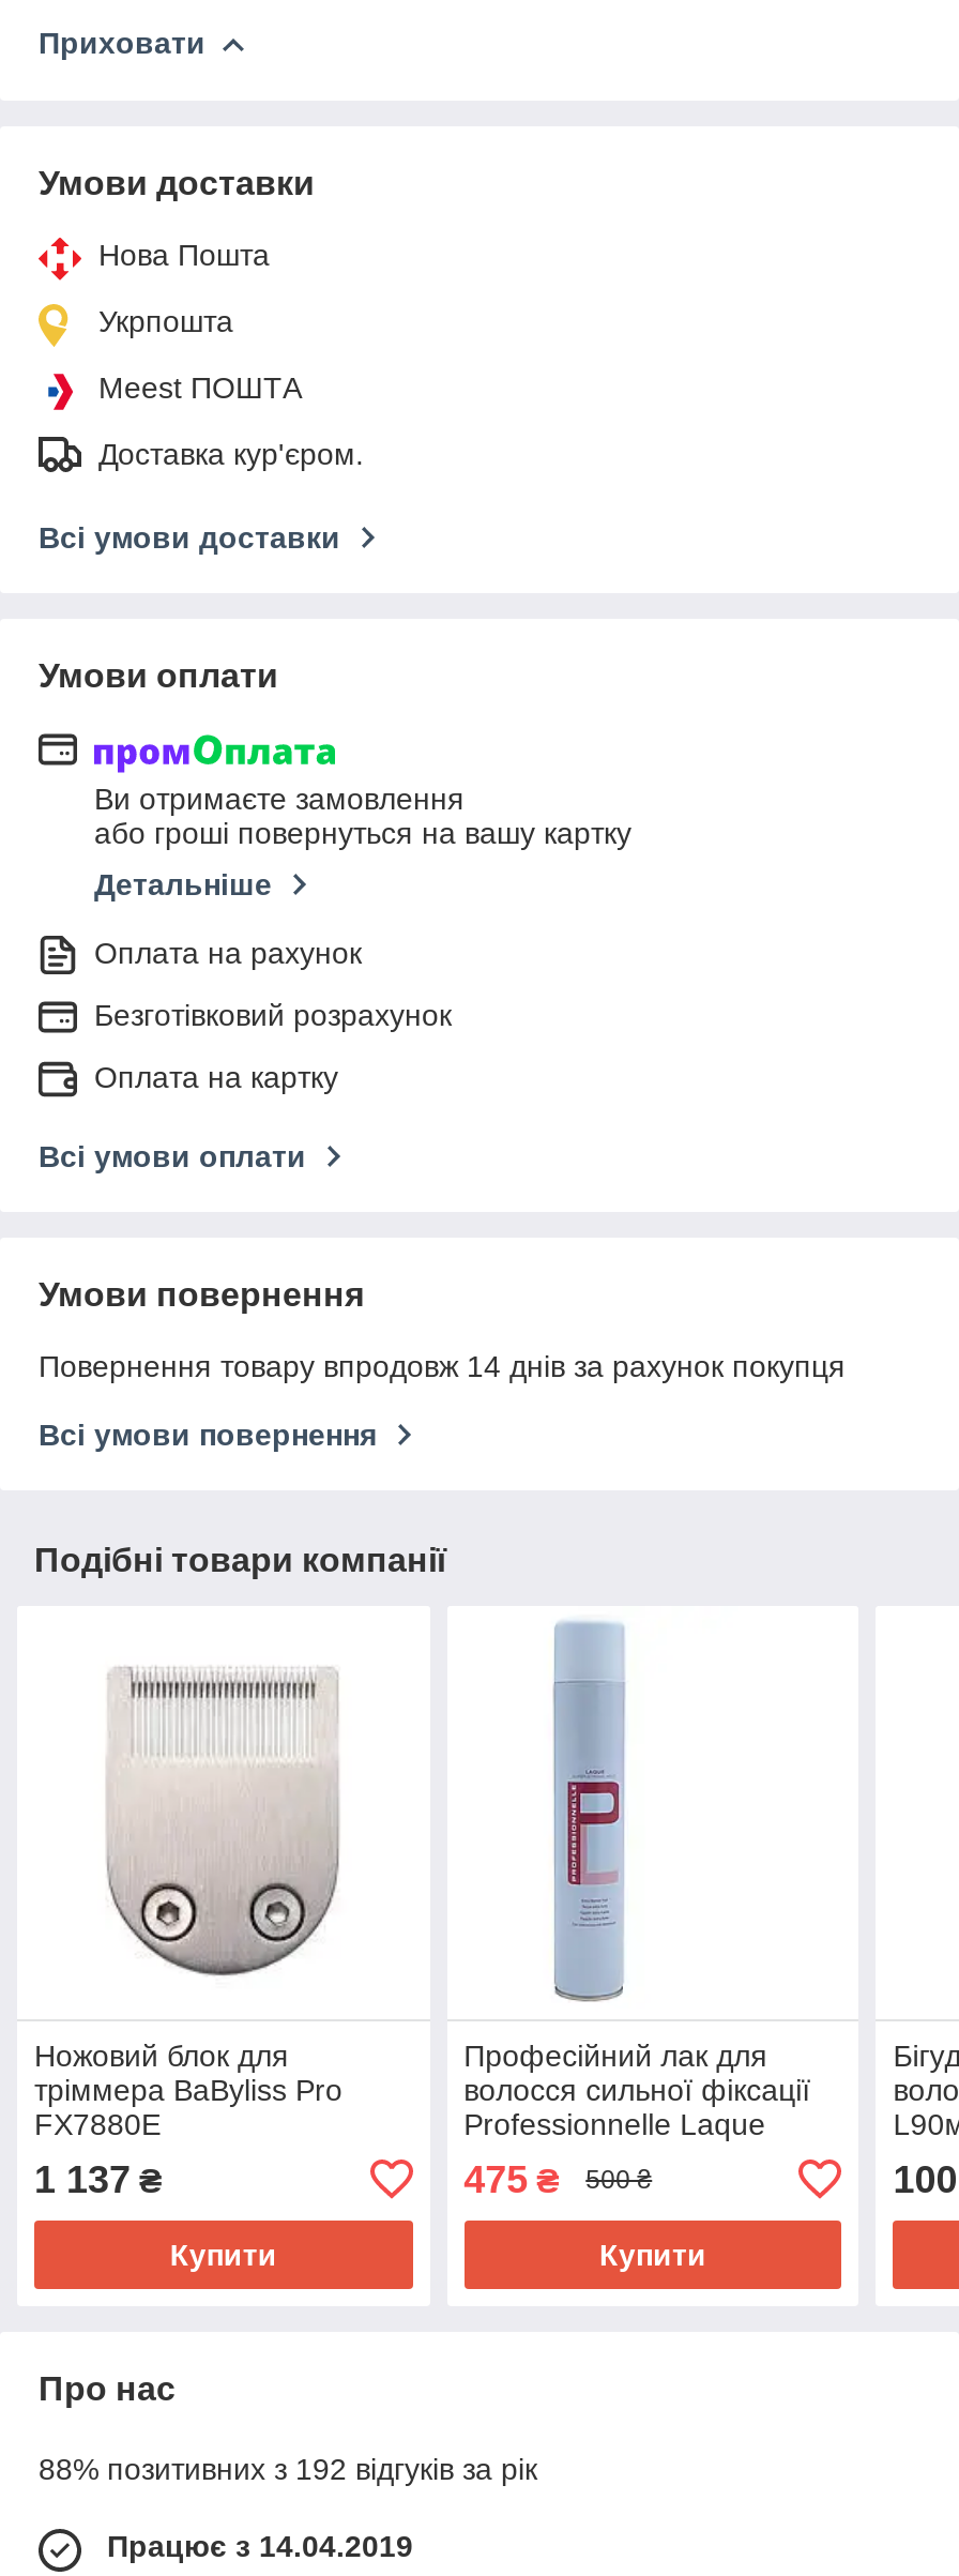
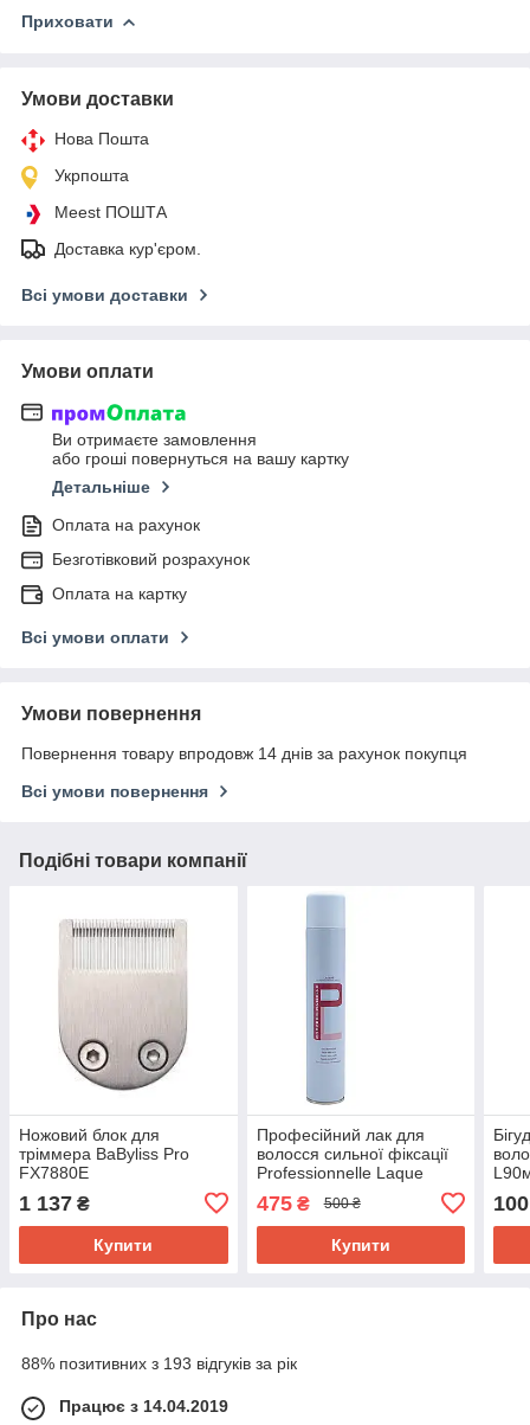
- 88% позитивних з 192 відгуків за рік
+ 88% позитивних з 193 відгуків за рік
